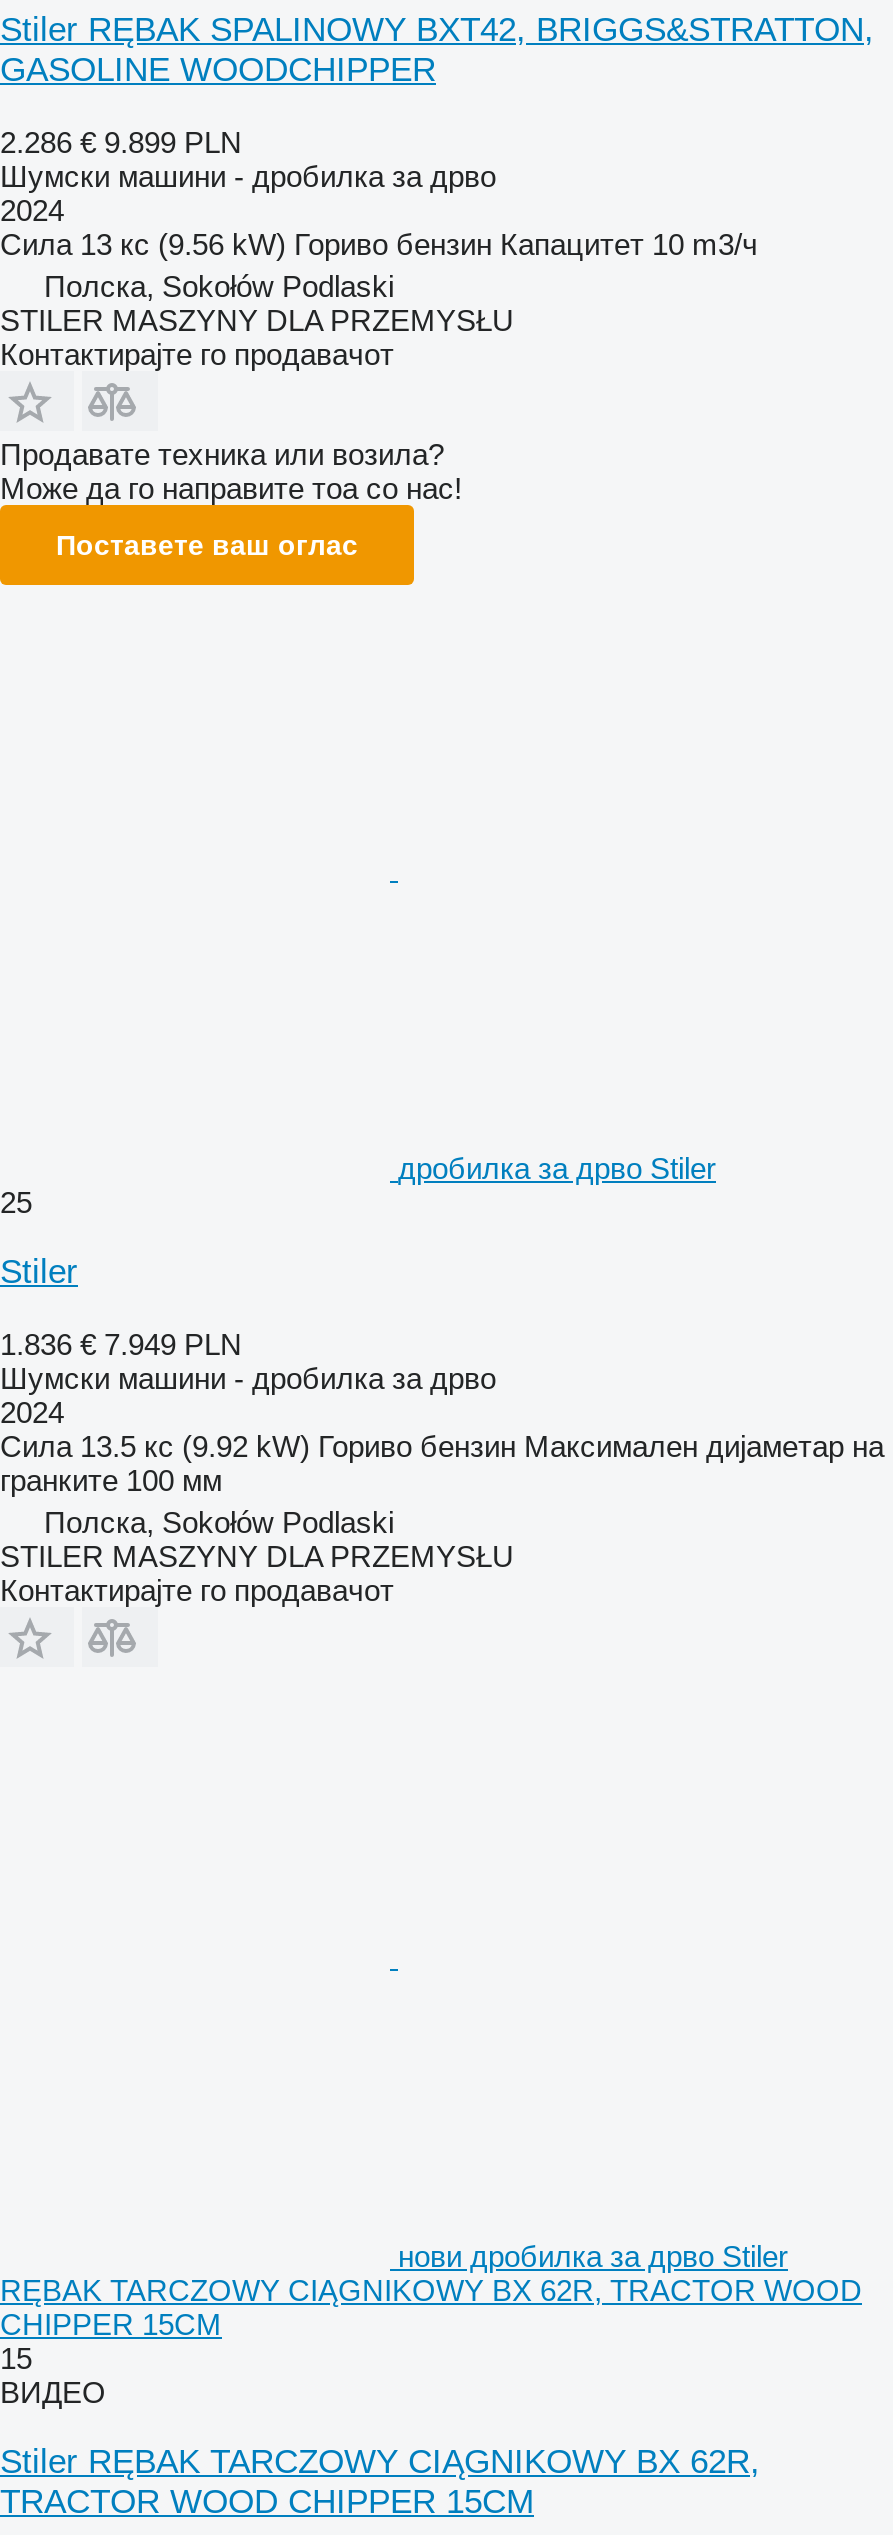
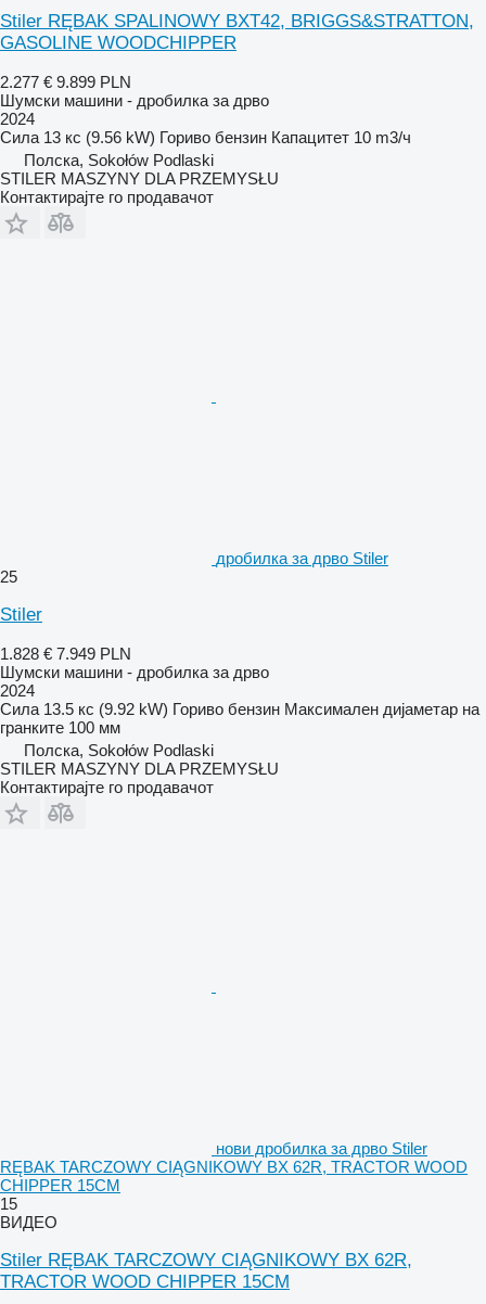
- 2.286 € 9.899 PLN
+ 2.277 € 9.899 PLN

- Продавате техника или возила?
- Може да го направите тоа со нас!
- Поставете ваш оглас

- 1.836 € 7.949 PLN
+ 1.828 € 7.949 PLN
